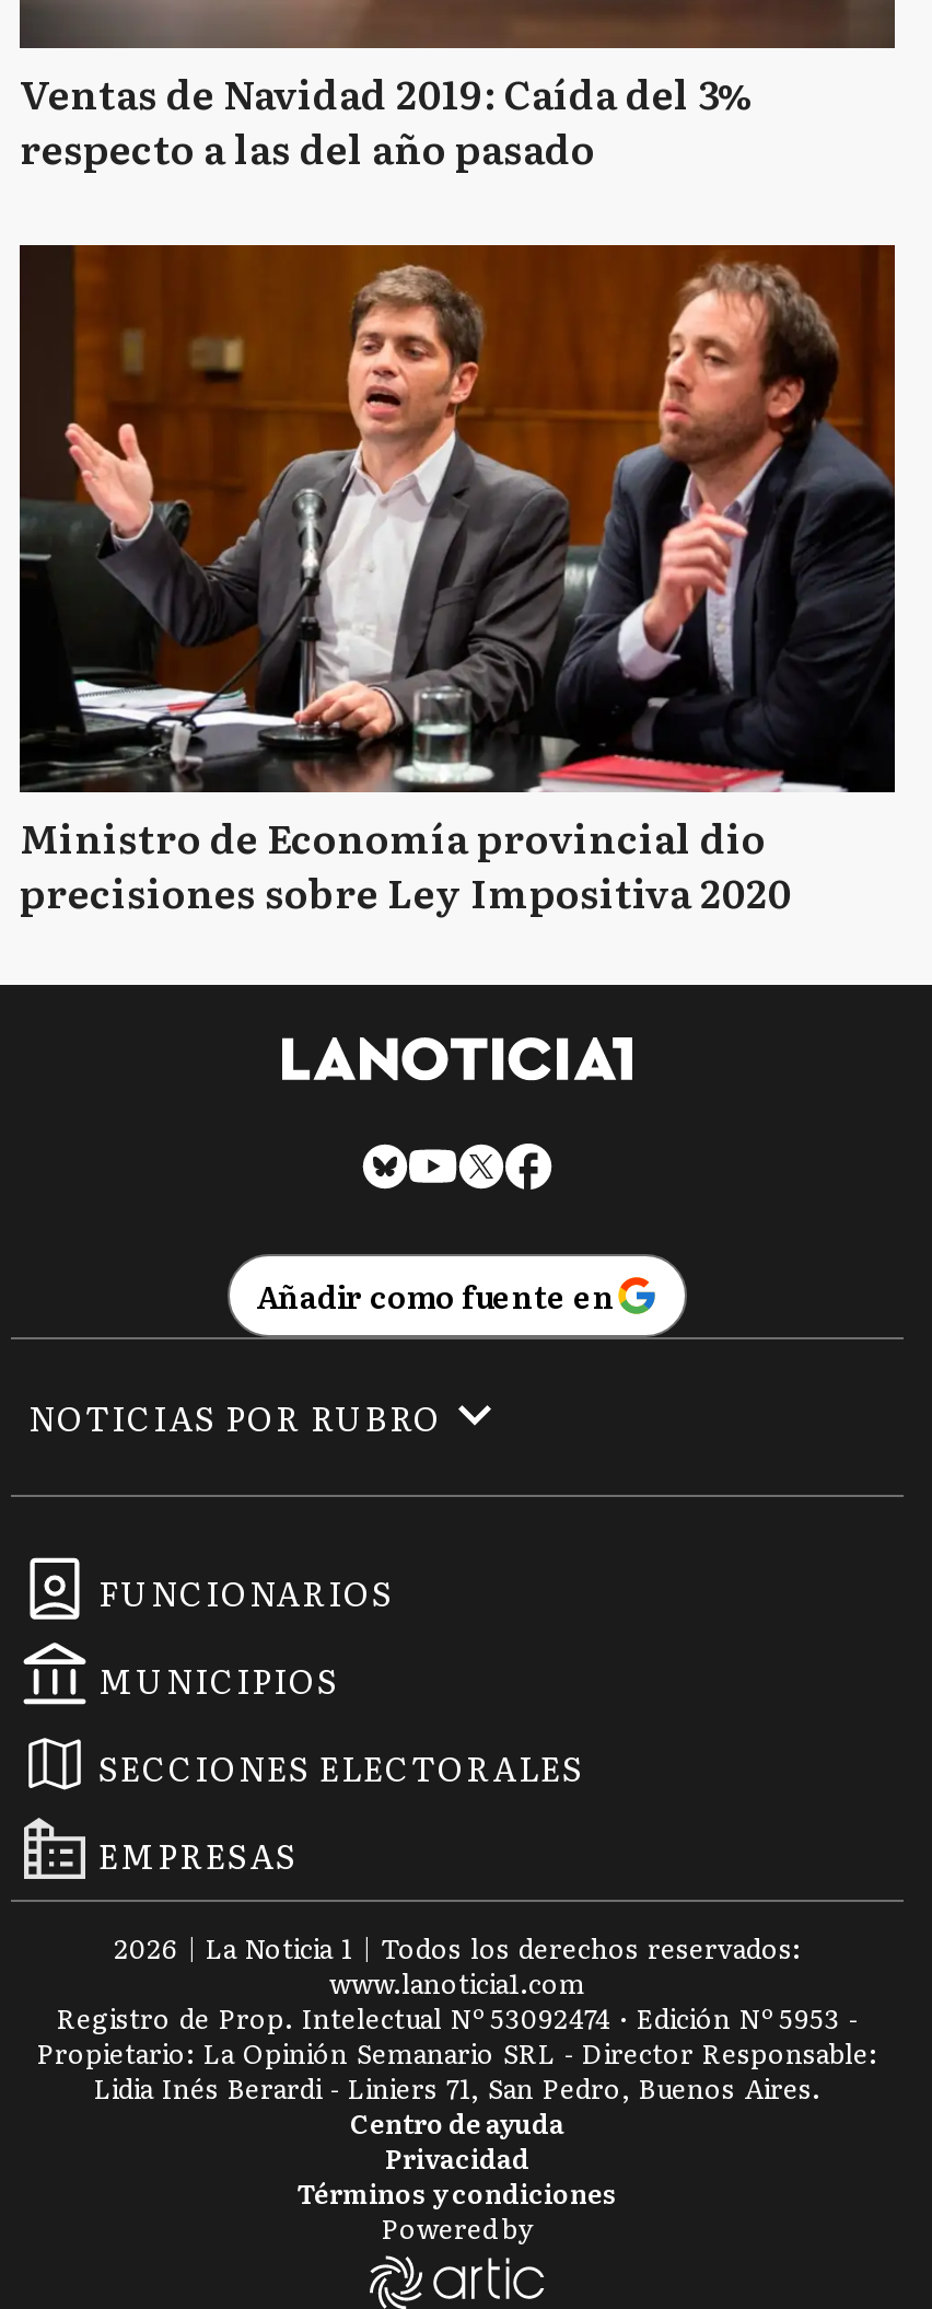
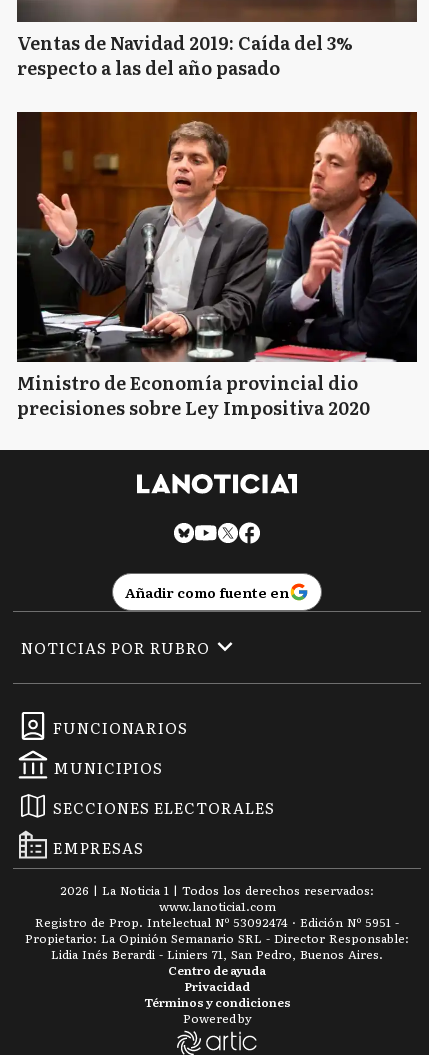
- Registro de Prop. Intelectual Nº 53092474 · Edición Nº 5953 -
+ Registro de Prop. Intelectual Nº 53092474 · Edición Nº 5951 -
